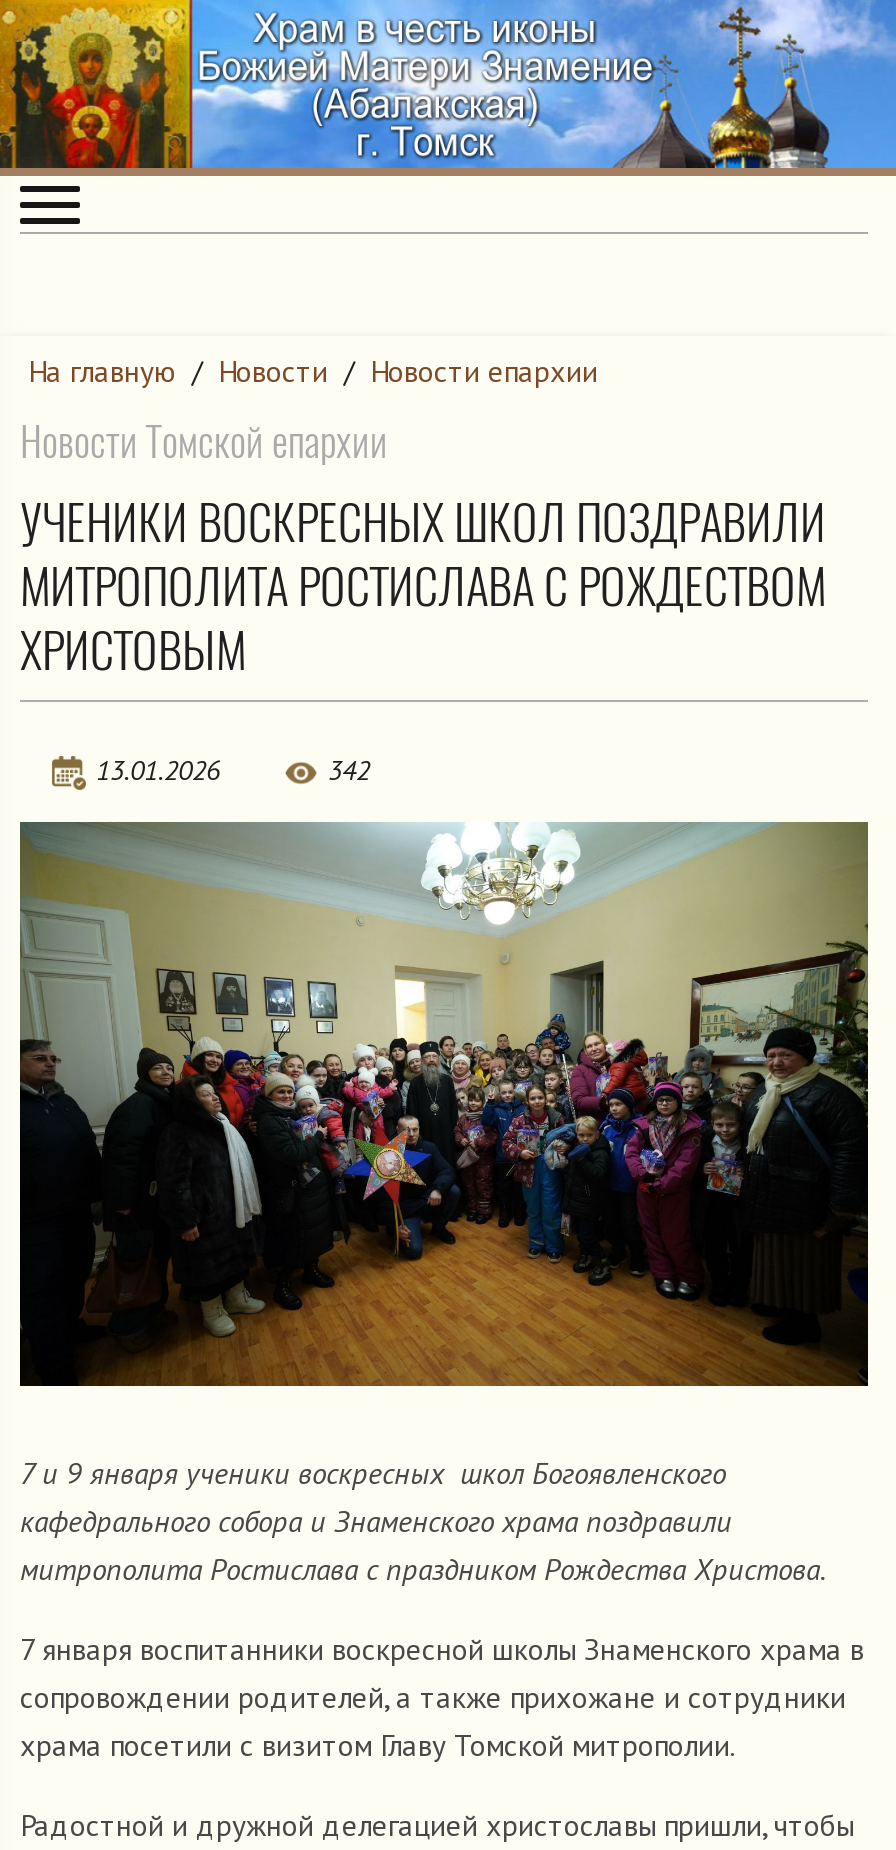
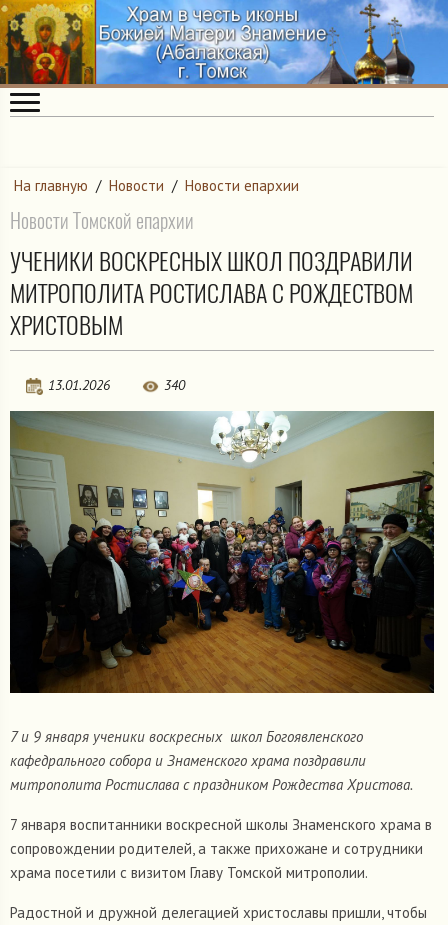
- 342
+ 340
